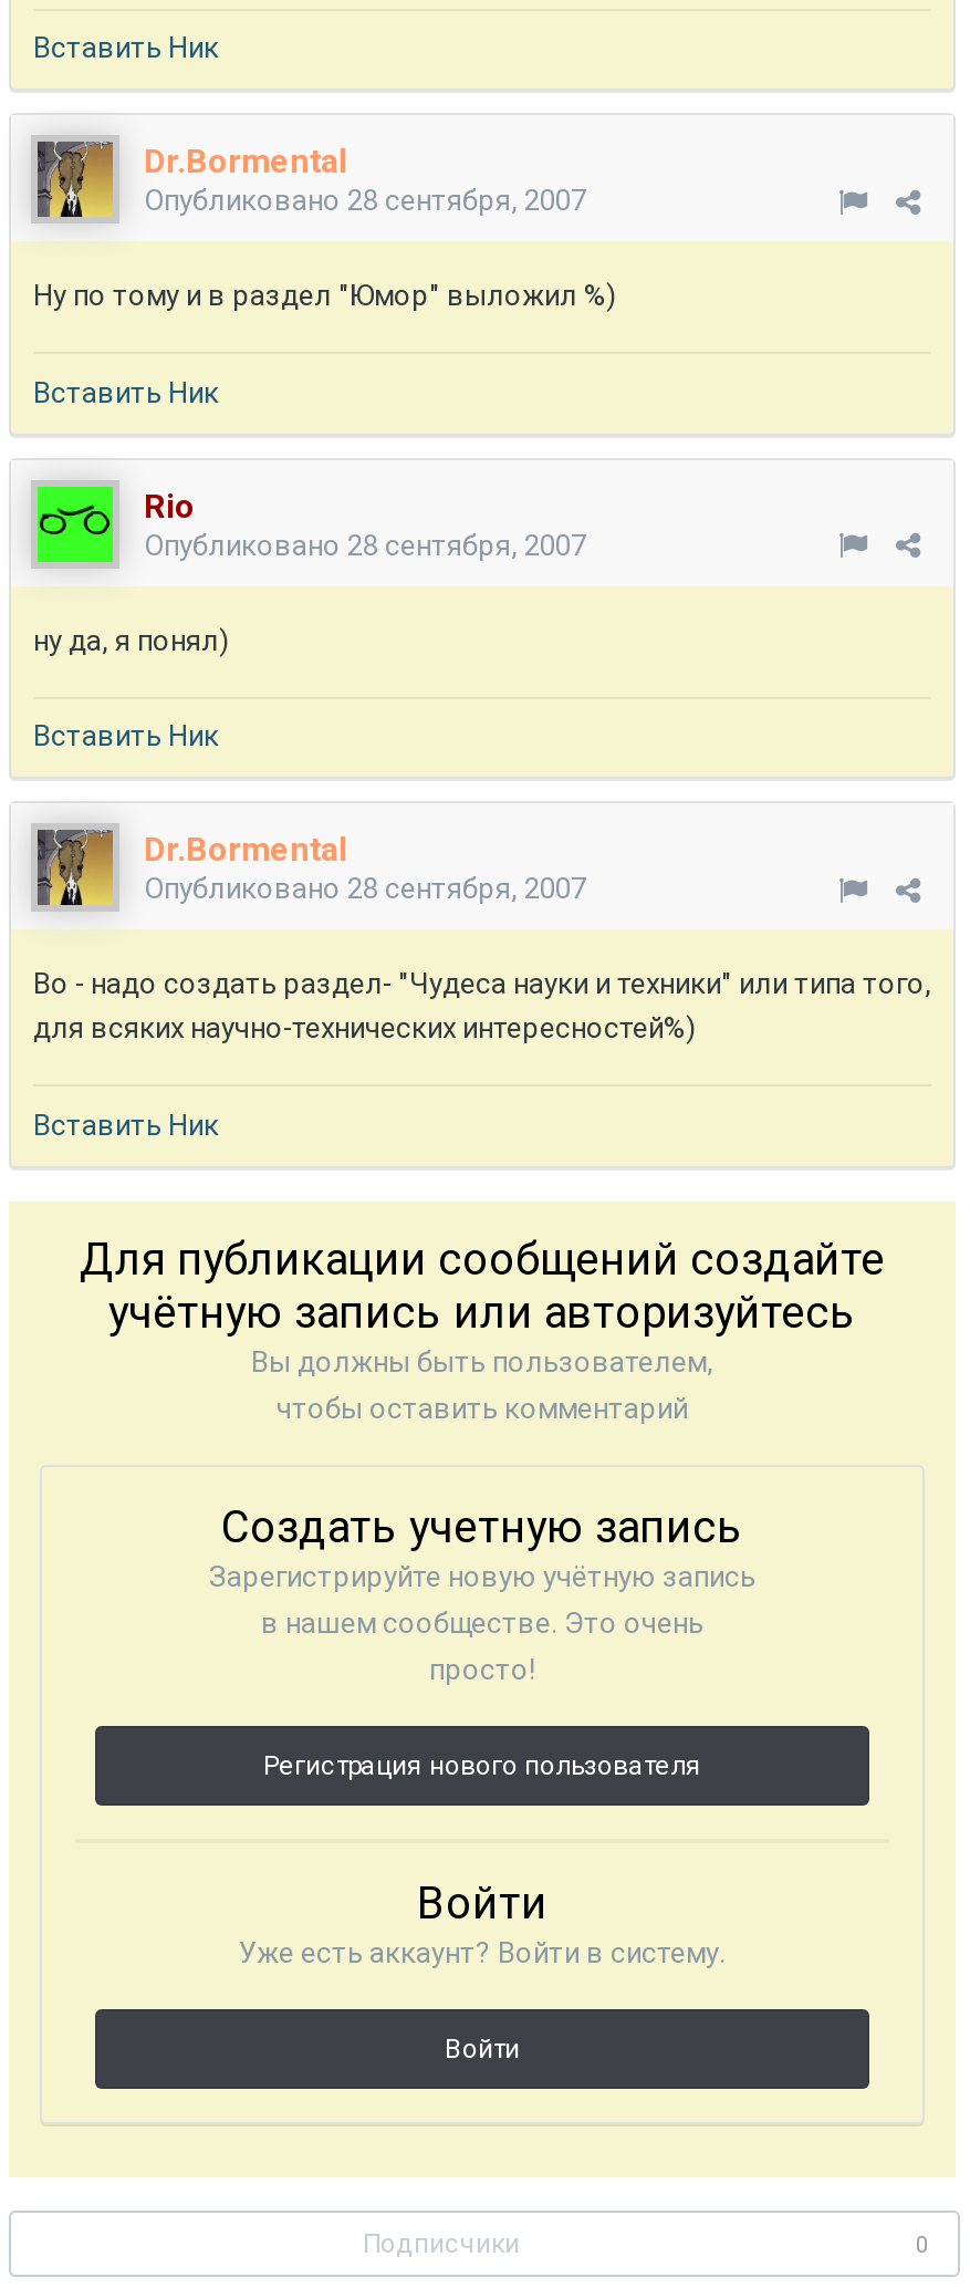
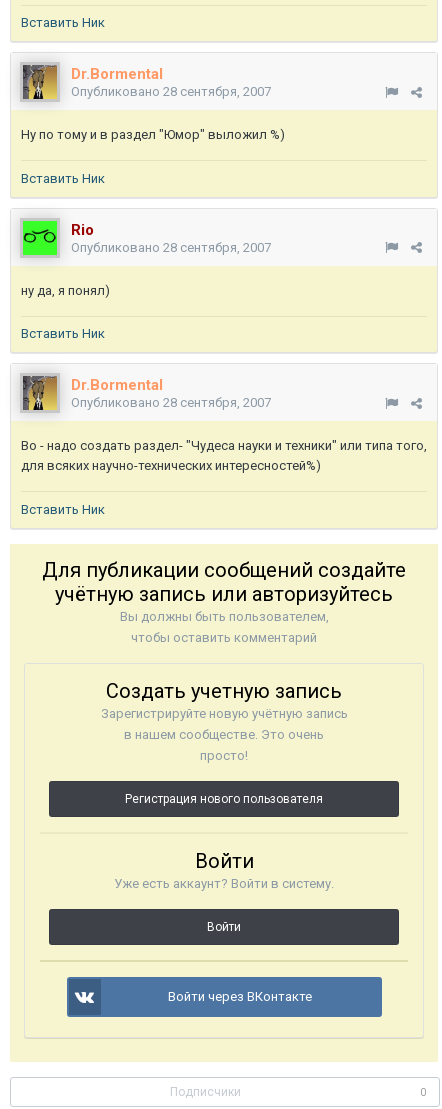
+ Войти через ВКонтакте
